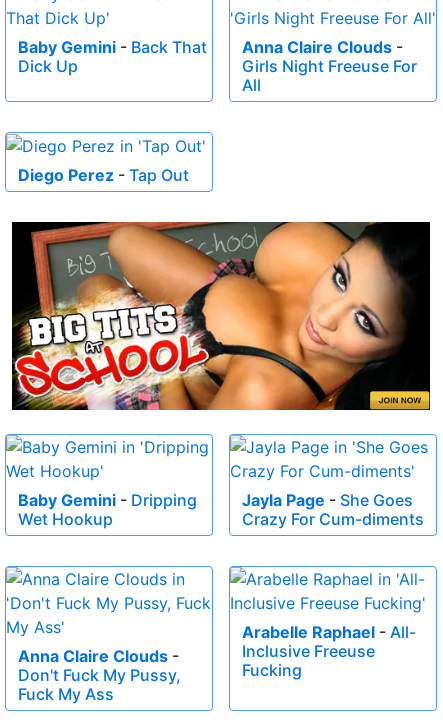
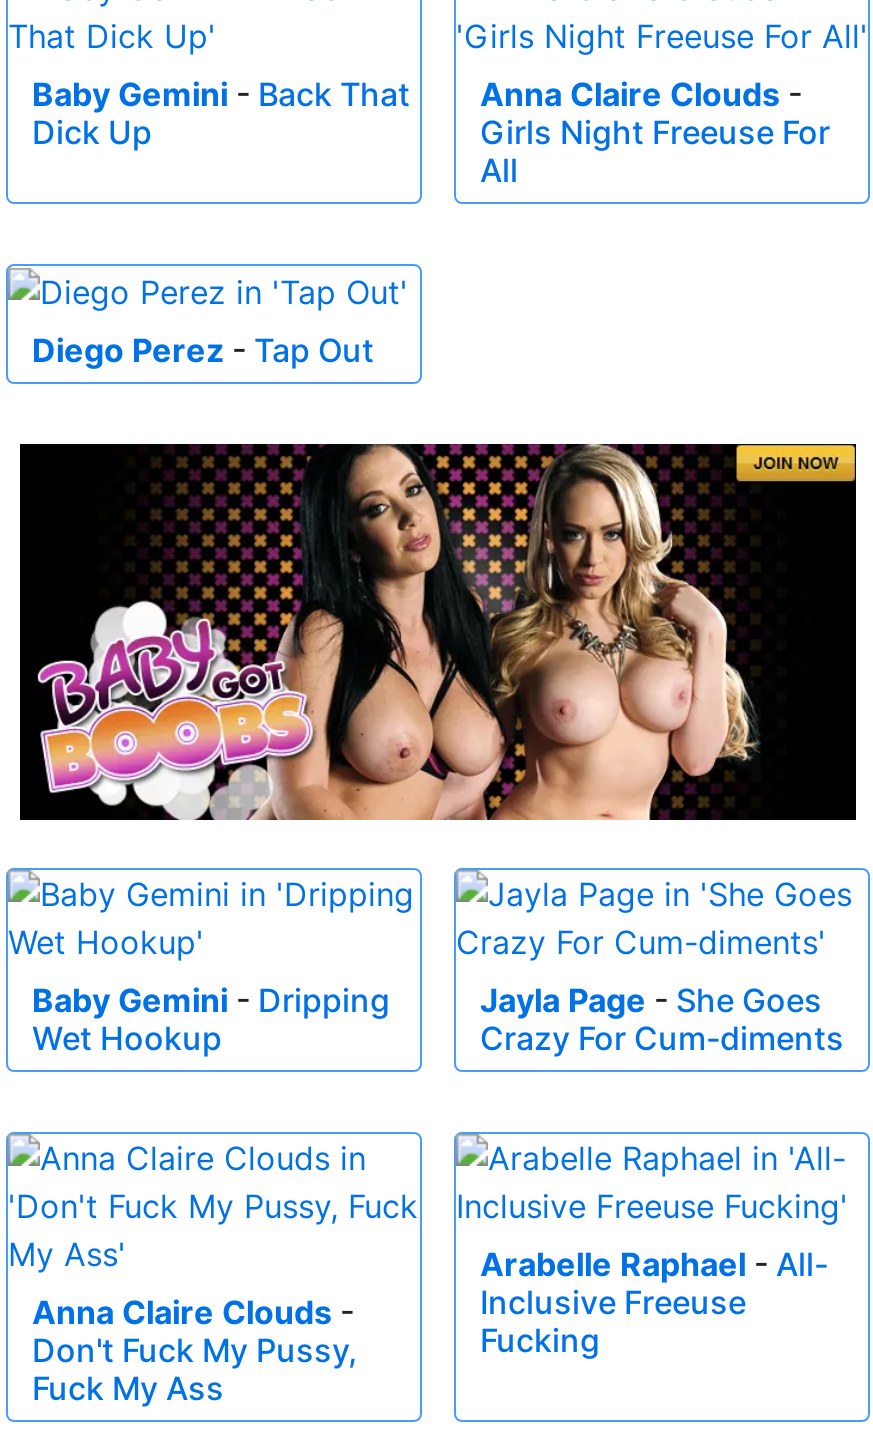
- [image]
+ [image]
